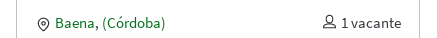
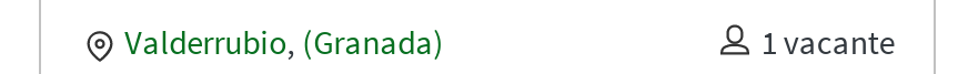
- Baena, (Córdoba)
+ Valderrubio, (Granada)
